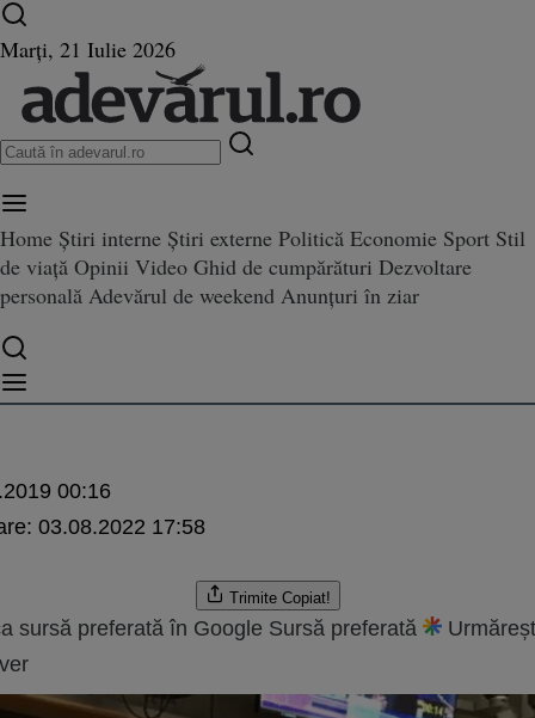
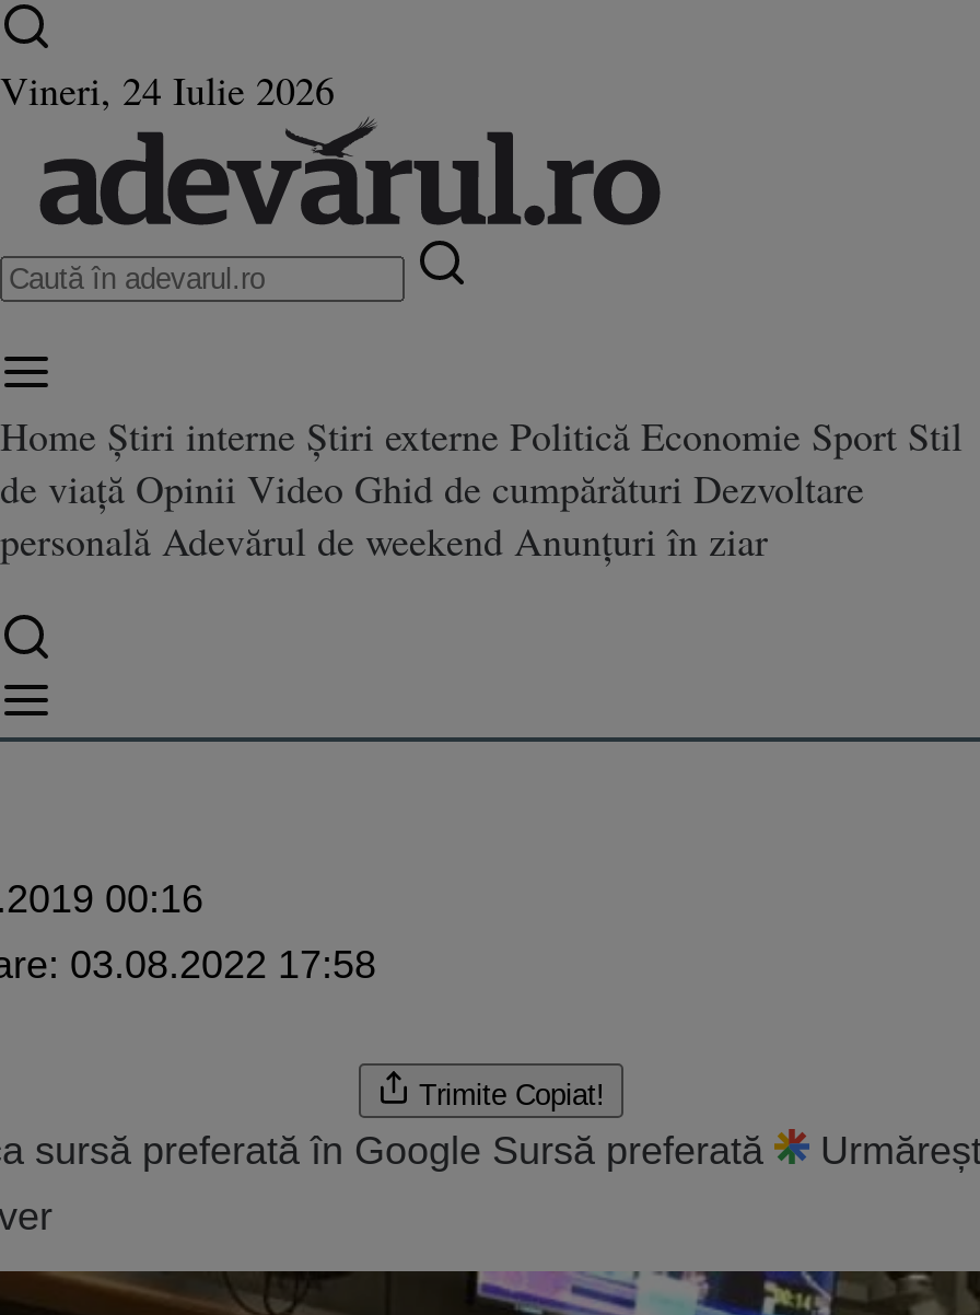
- Marți, 21 Iulie 2026
+ Vineri, 24 Iulie 2026
